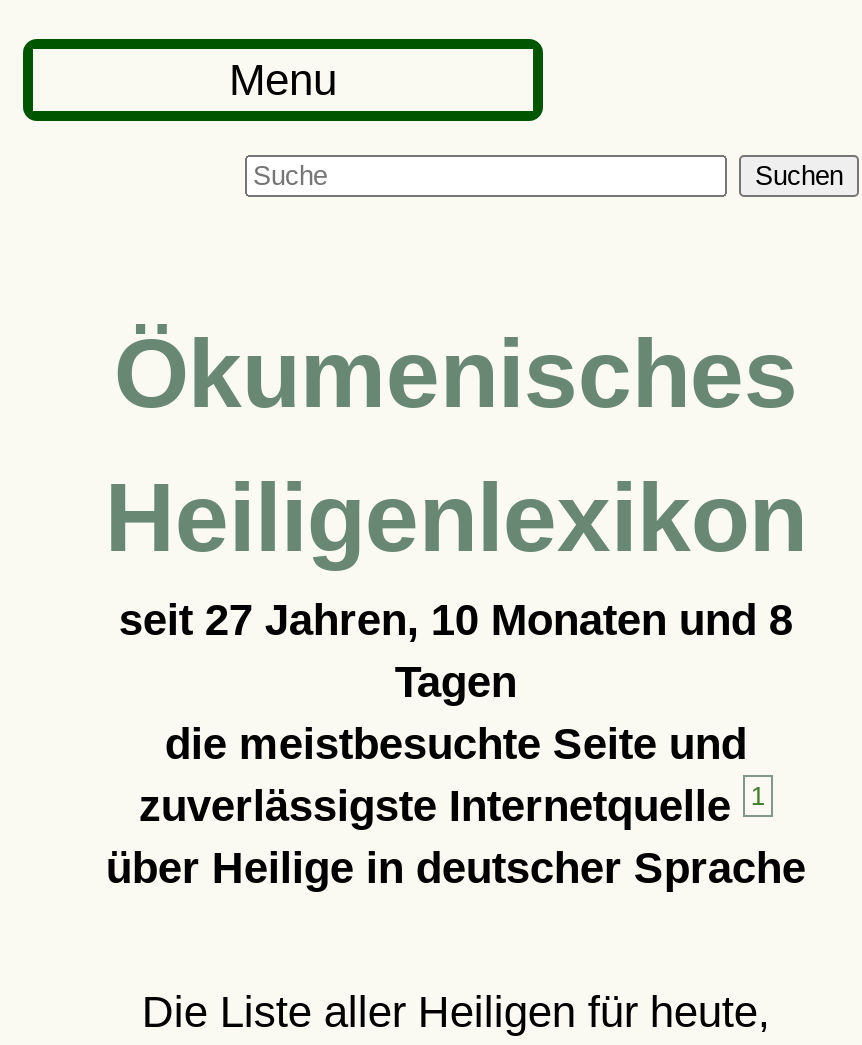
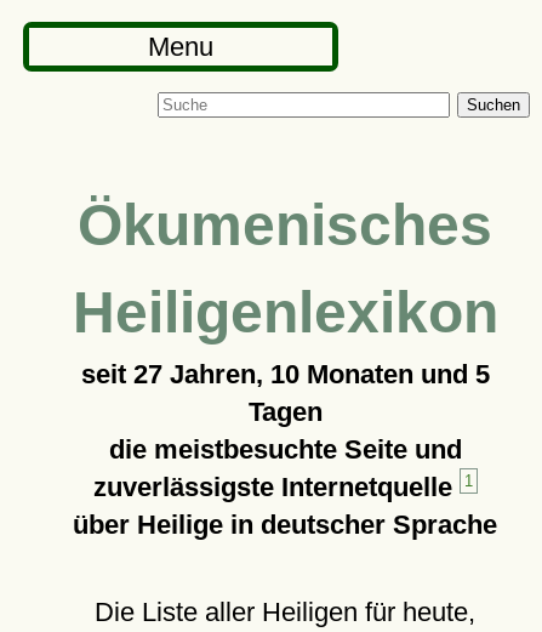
- seit 27 Jahren, 10 Monaten und 8
+ seit 27 Jahren, 10 Monaten und 5
